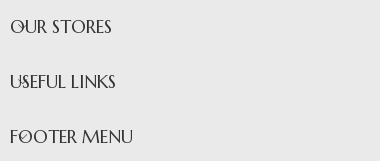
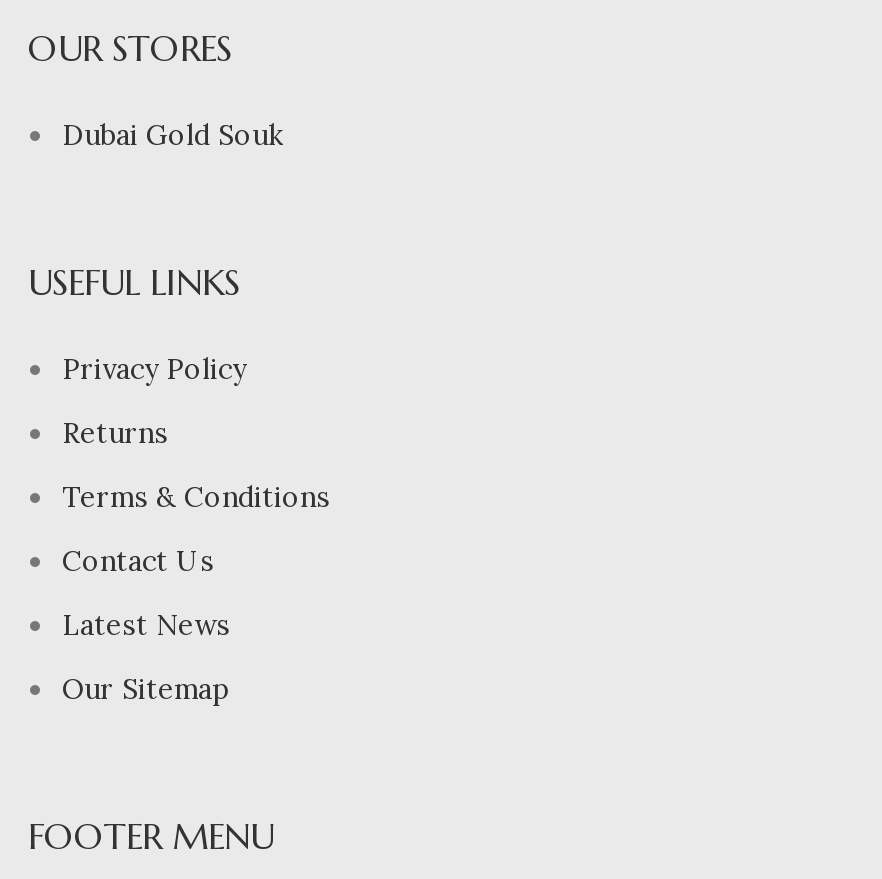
+ Dubai Gold Souk

+ Privacy Policy
+ Returns
+ Terms & Conditions
+ Contact Us
+ Latest News
+ Our Sitemap
